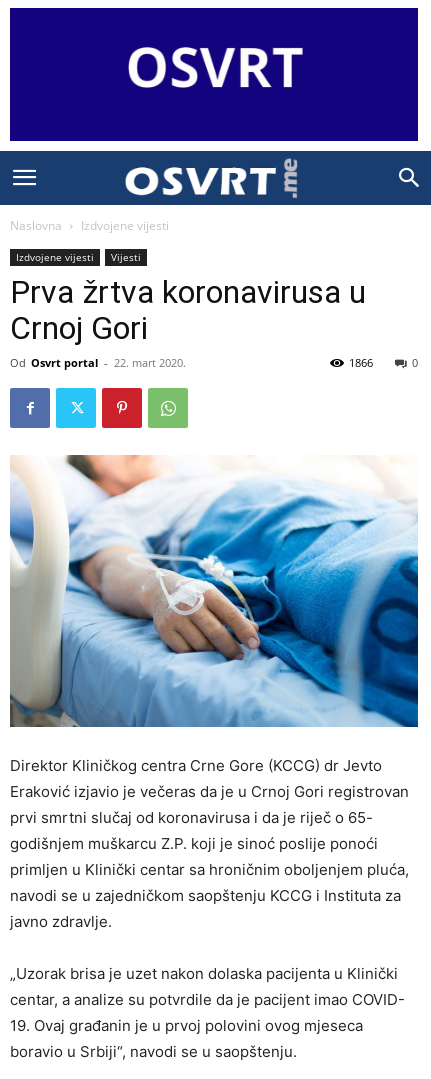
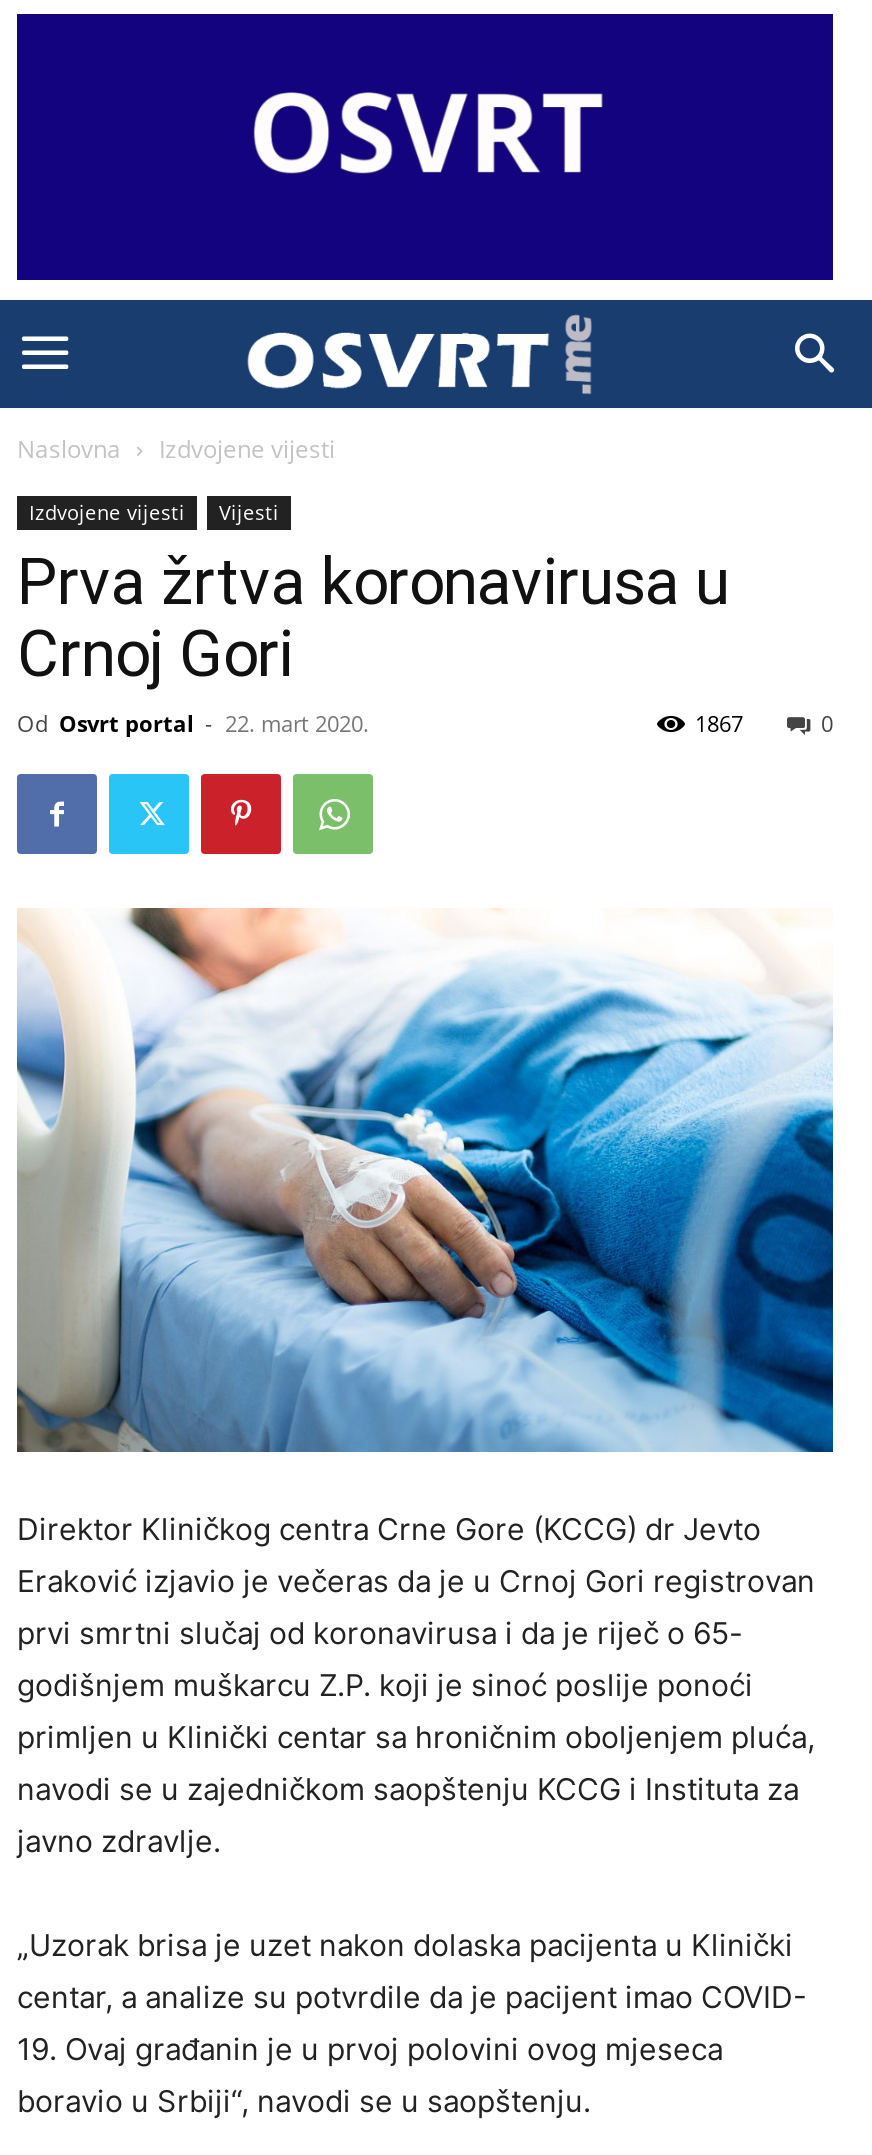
- 1866
+ 1867
